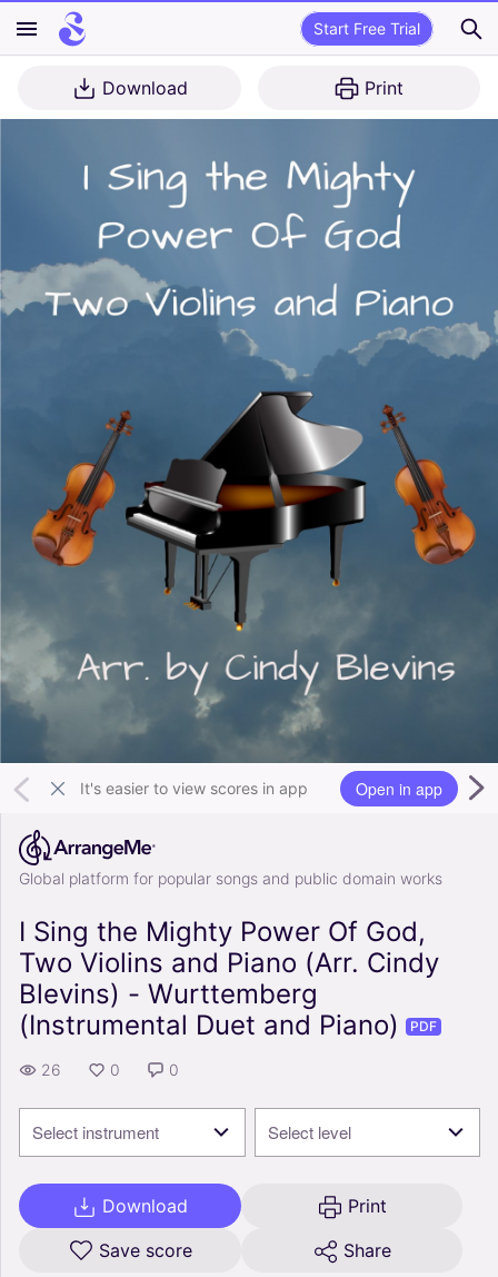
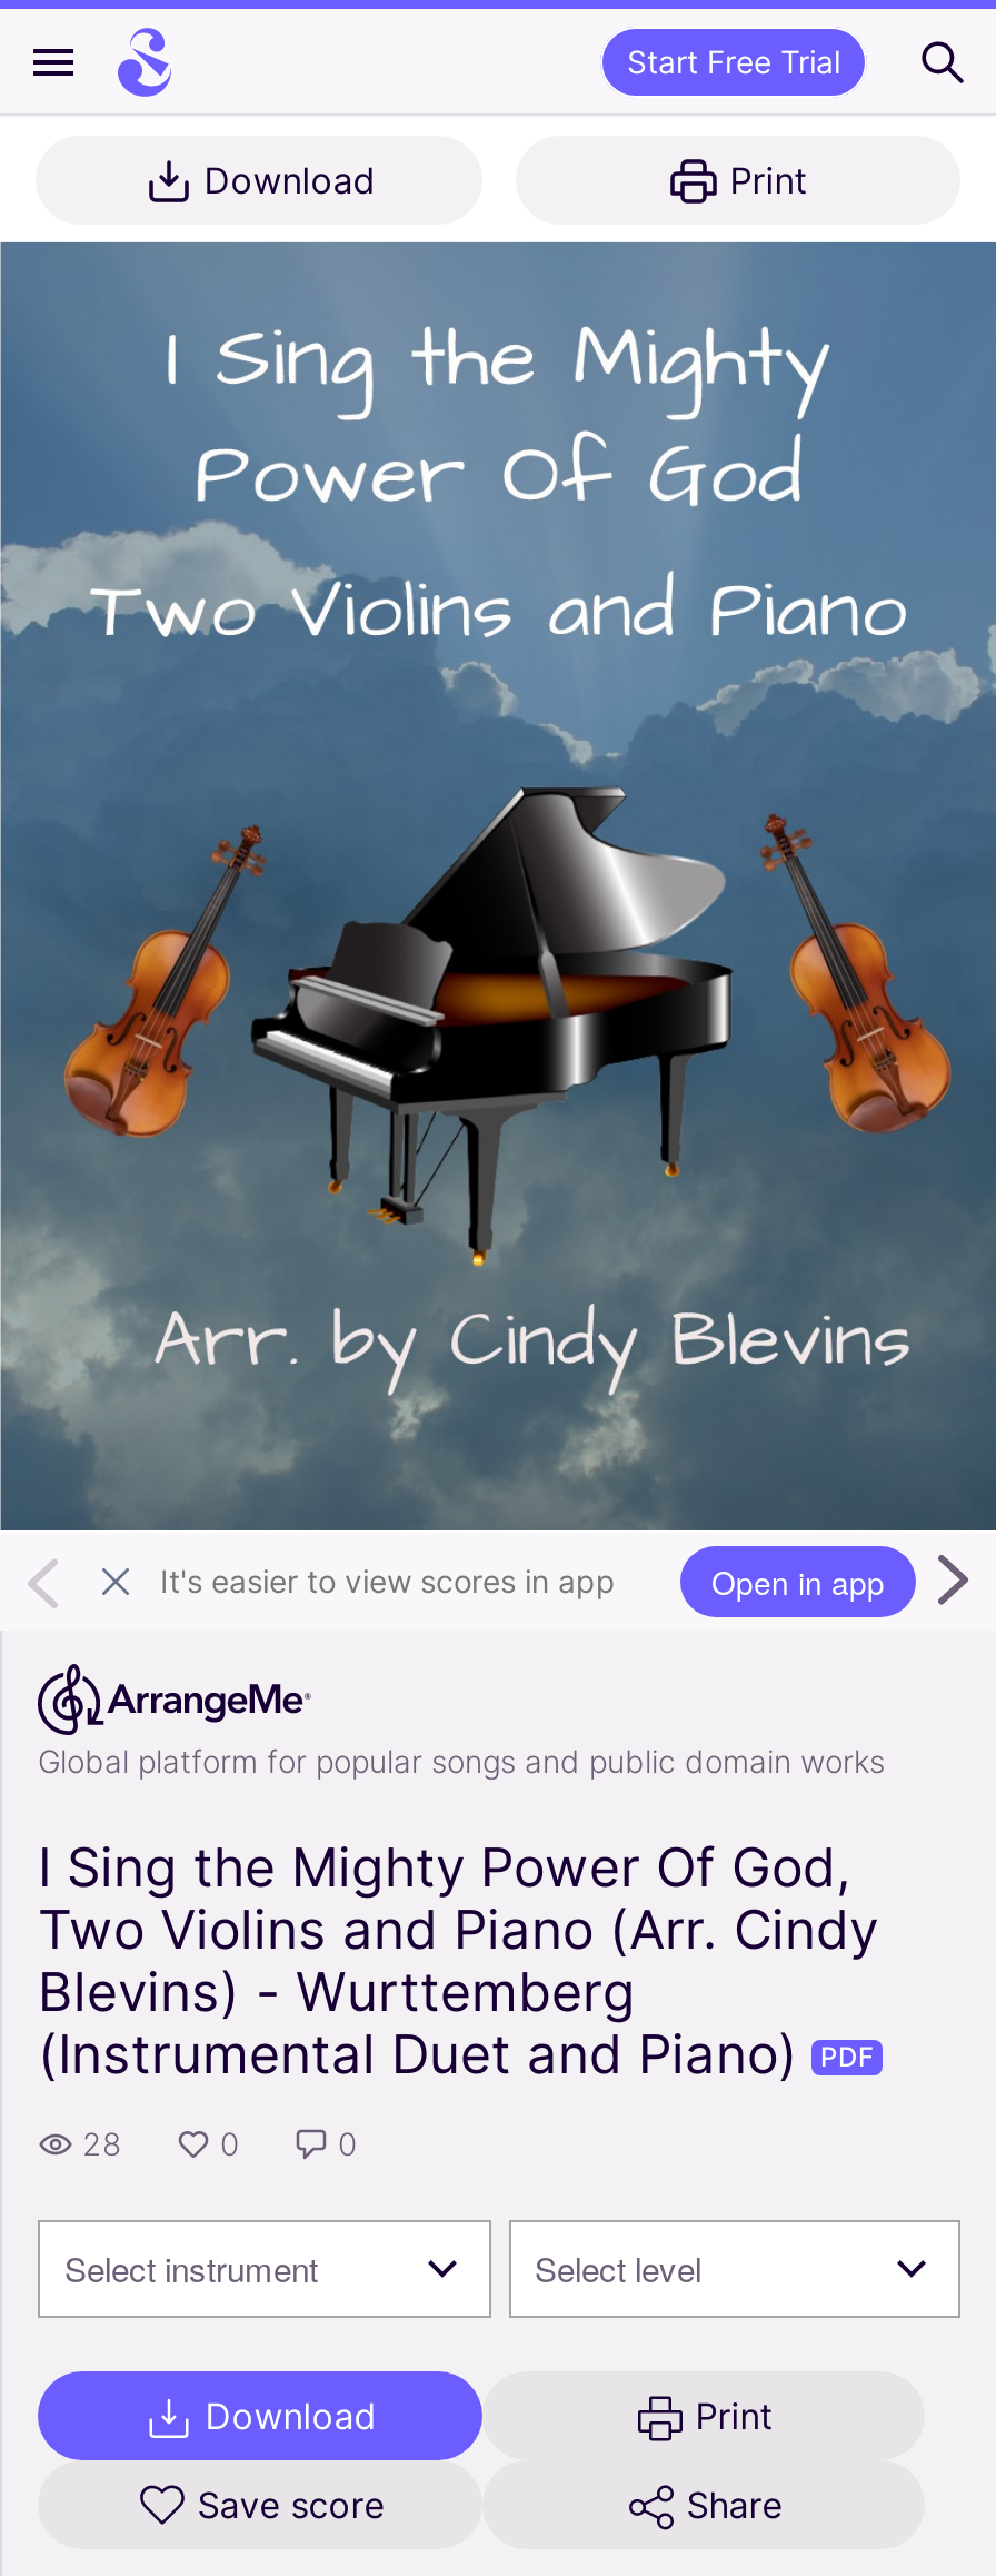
- 26
+ 28
